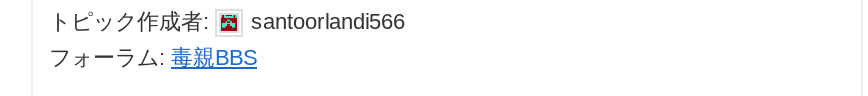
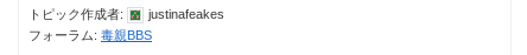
- santoorlandi566
+ justinafeakes
